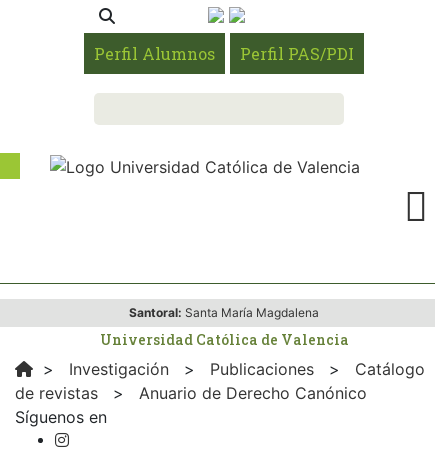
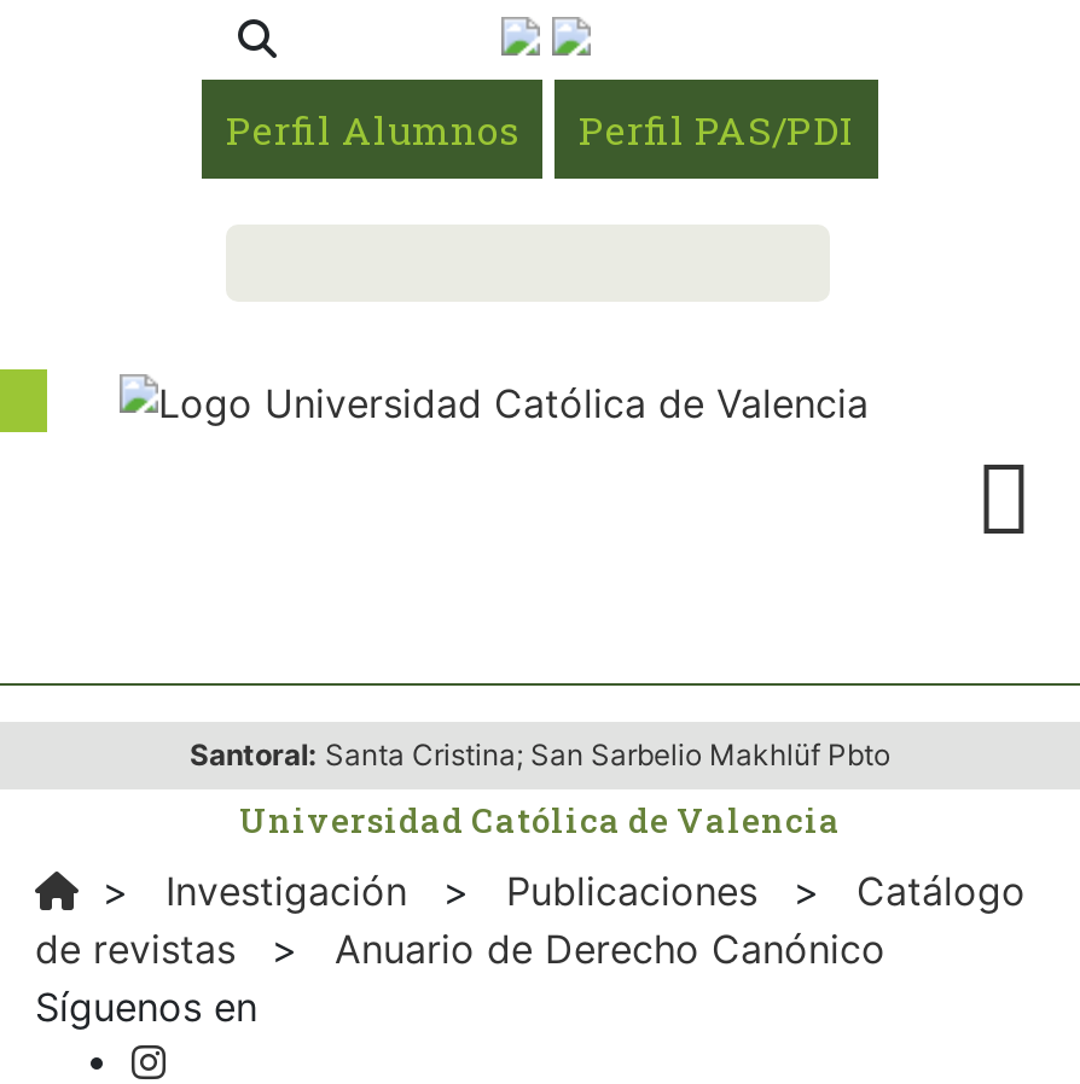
- Santoral: Santa María Magdalena
+ Santoral: Santa Cristina; San Sarbelio Makhlüf Pbto
